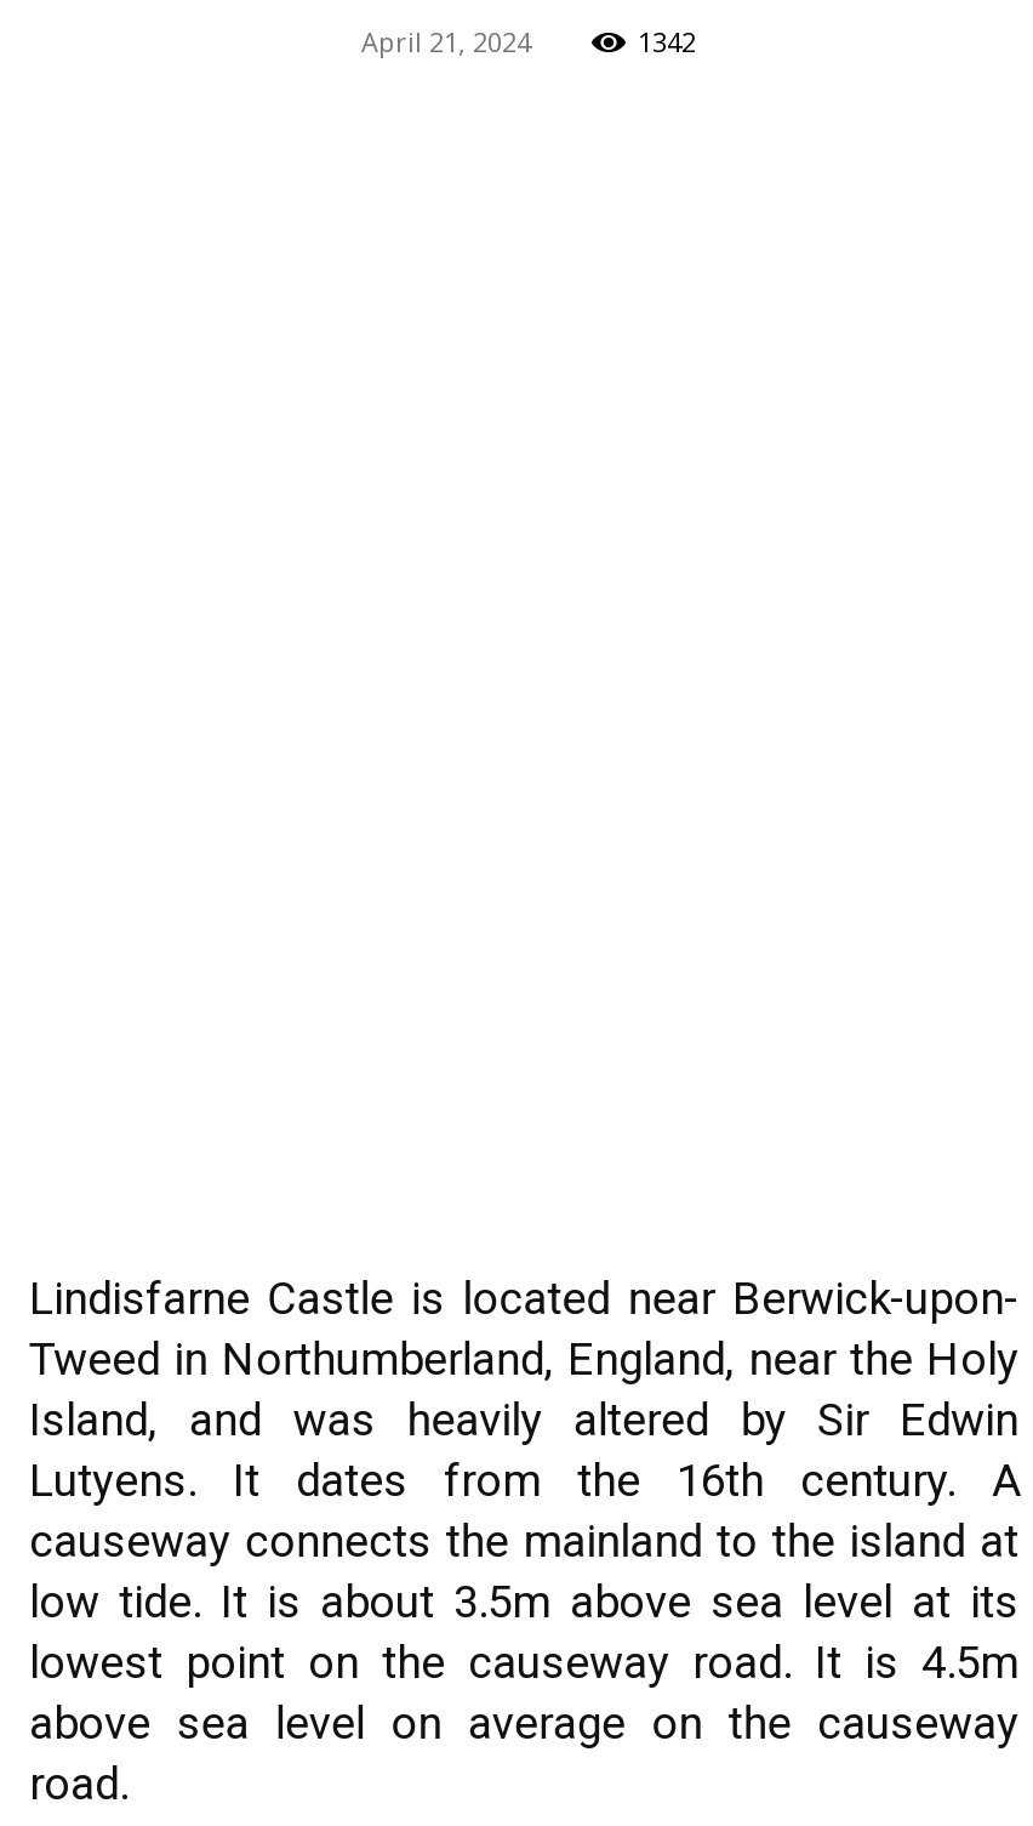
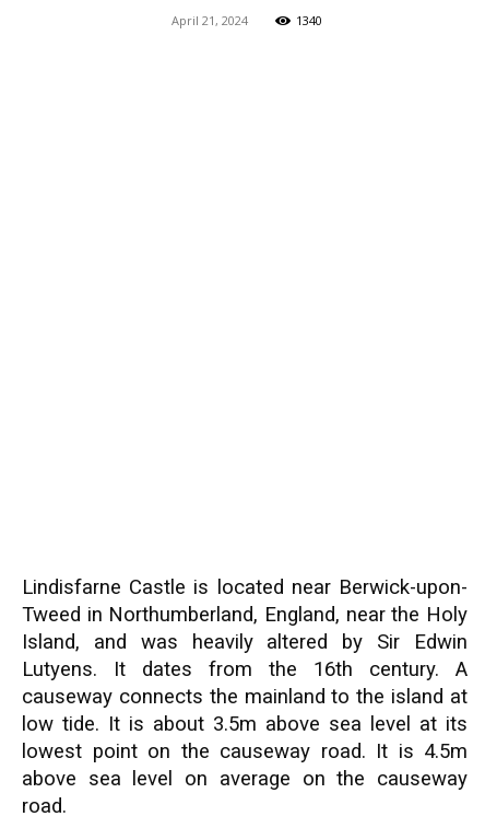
- 1342
+ 1340
